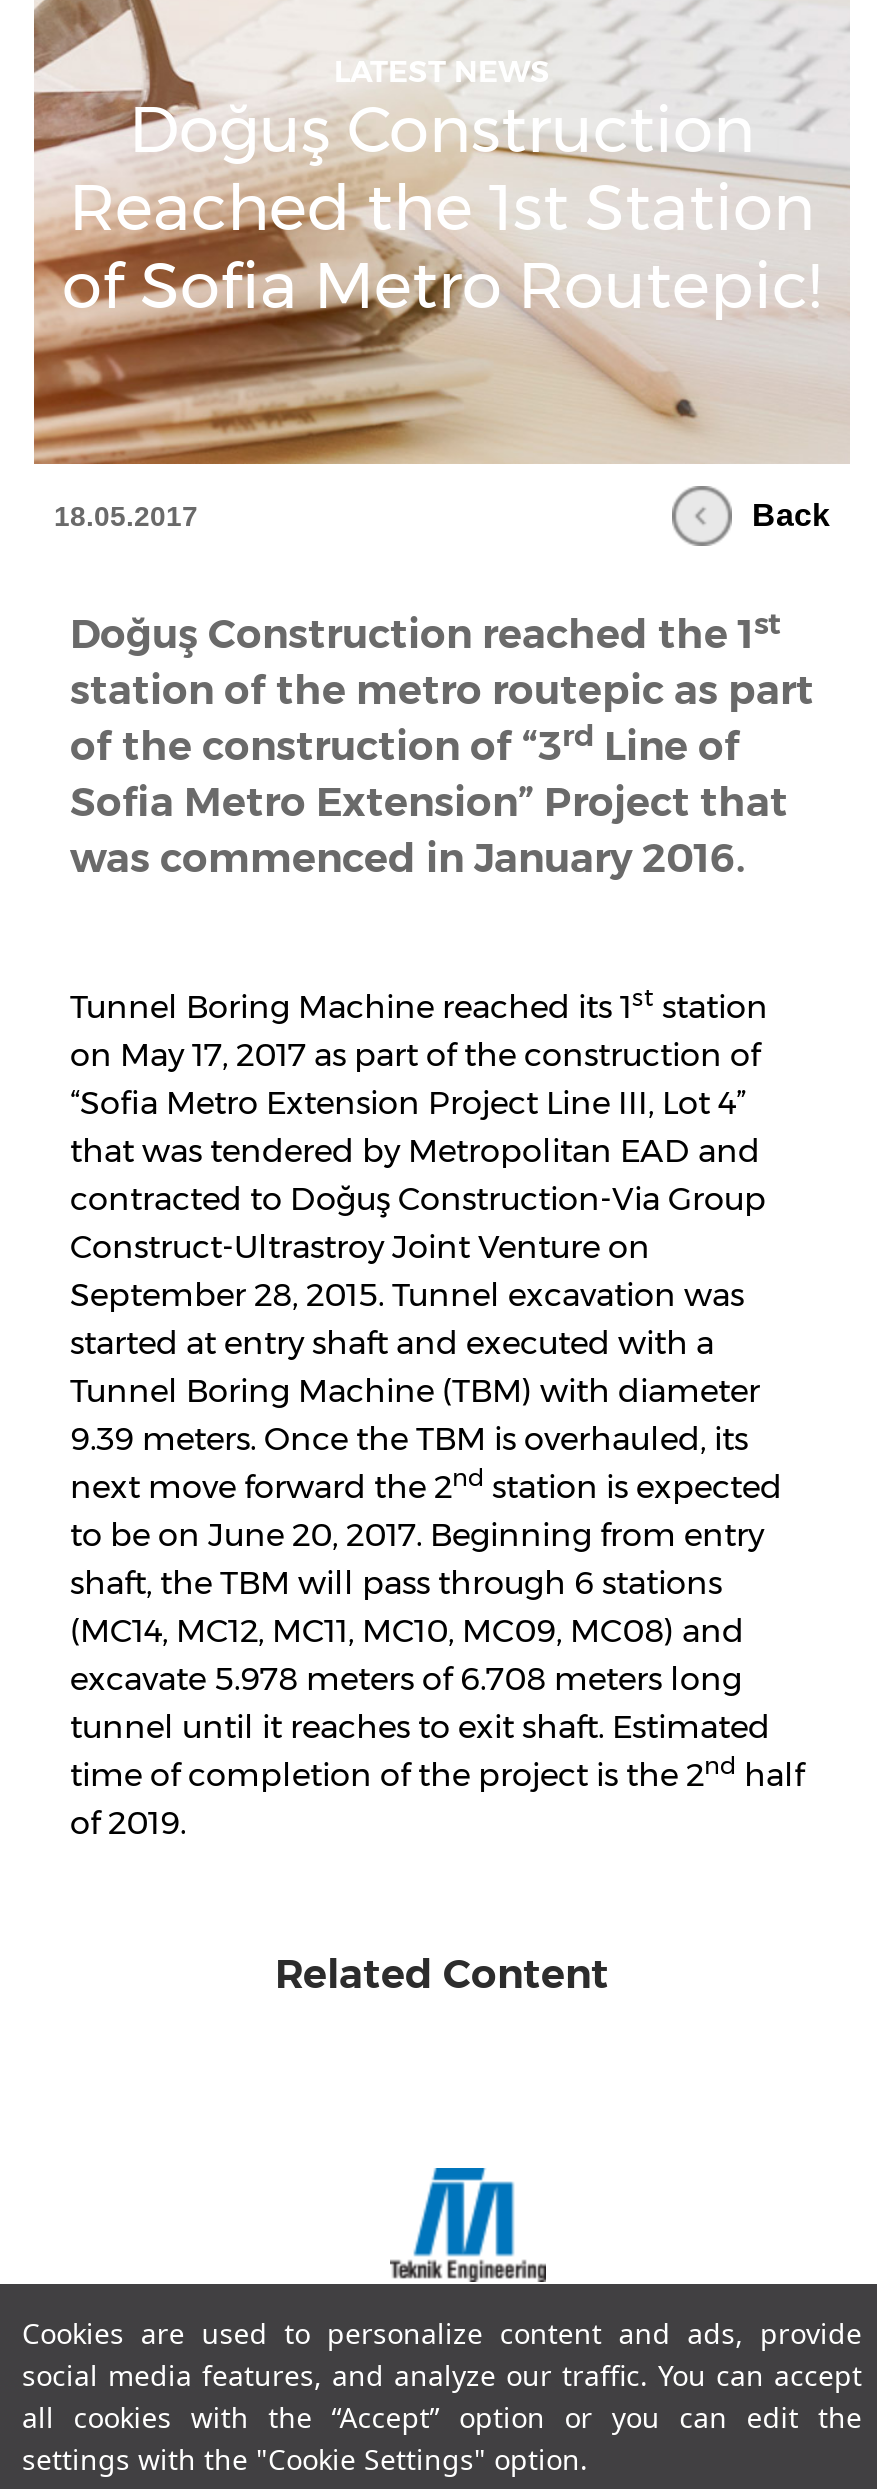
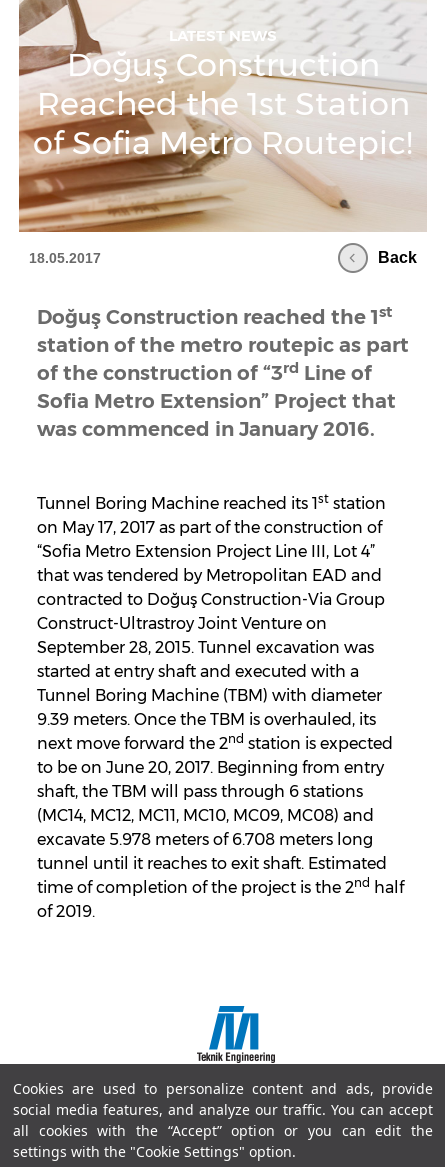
- Related Content
